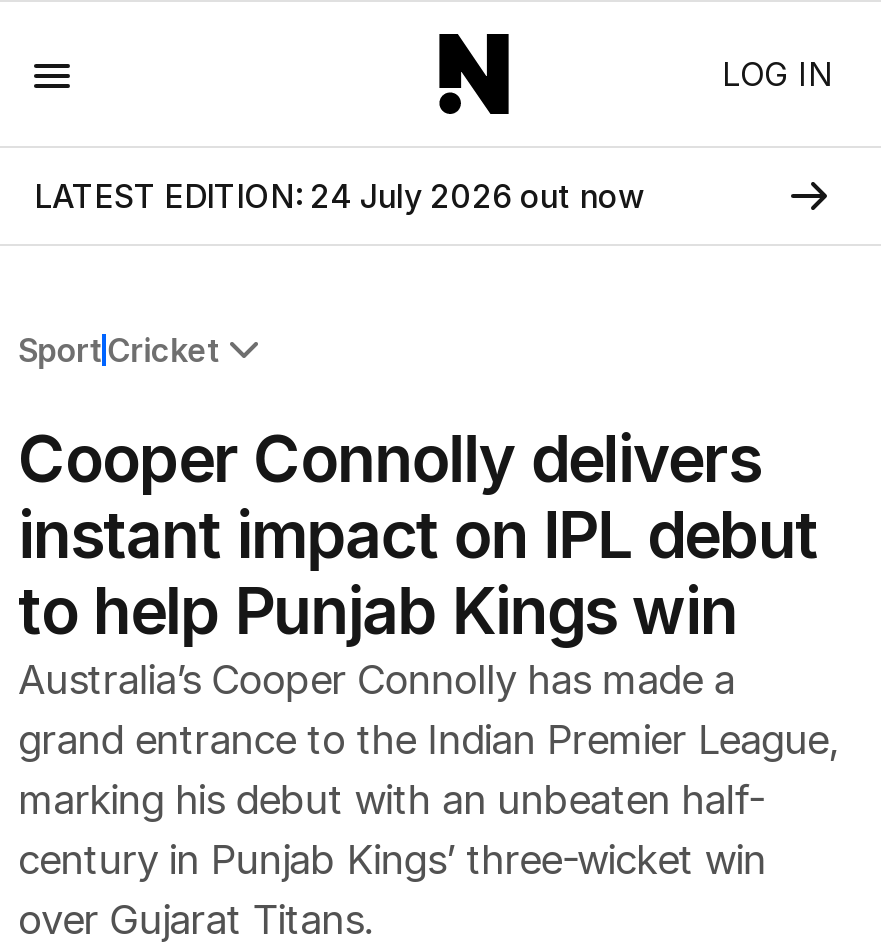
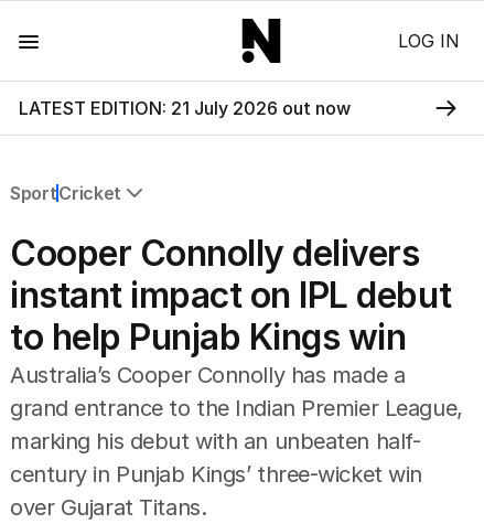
- LATEST EDITION: 24 July 2026 out now
+ LATEST EDITION: 21 July 2026 out now
